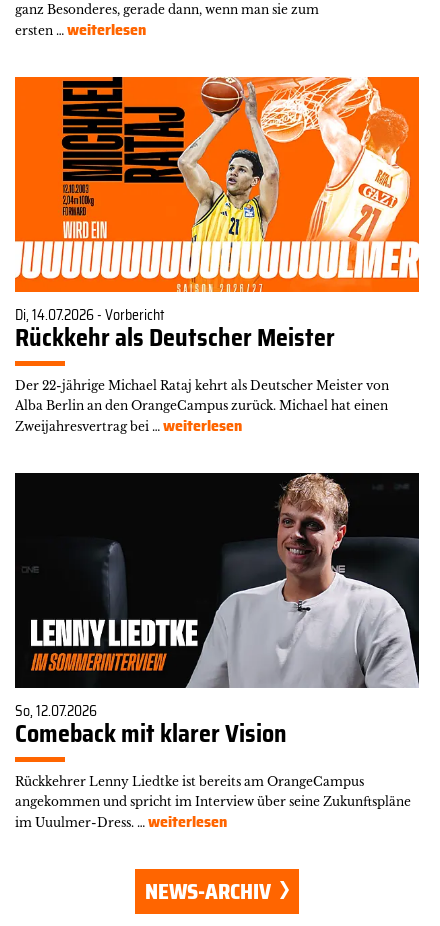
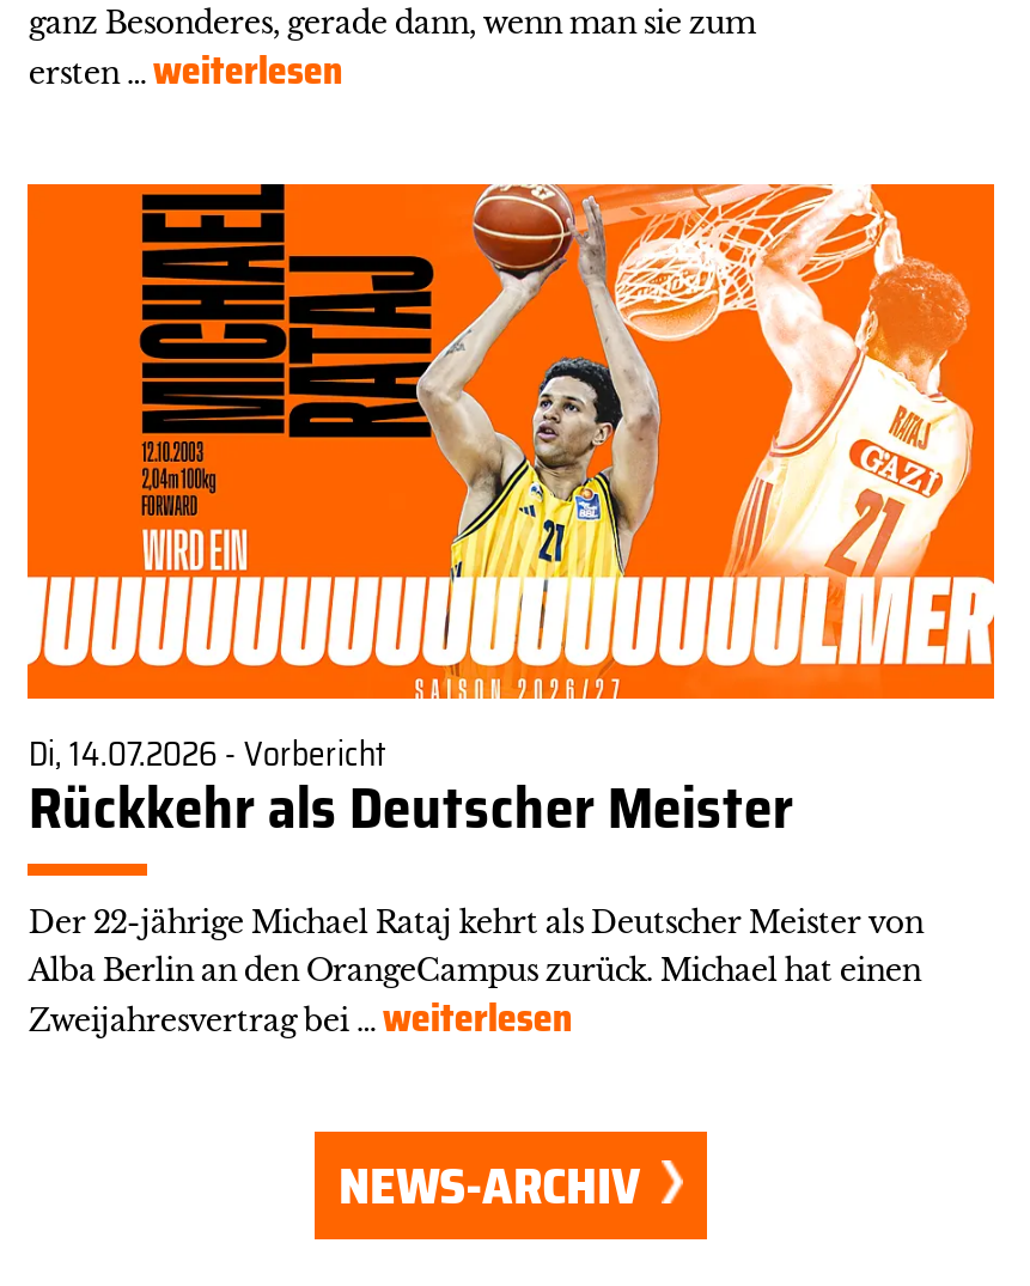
- [image]
- So, 12.07.2026
- Comeback mit klarer Vision
- Rückkehrer Lenny Liedtke ist bereits am OrangeCampus
- angekommen und spricht im Interview über seine Zukunftspläne
- im Uuulmer-Dress. …weiterlesen
